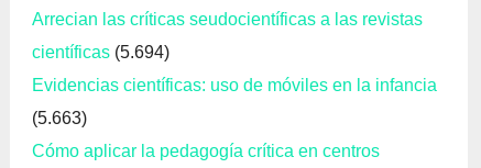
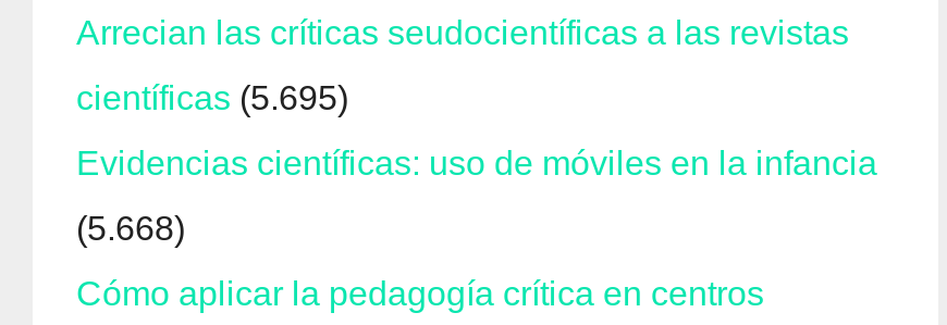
- científicas (5.694)
+ científicas (5.695)

- (5.663)
+ (5.668)
